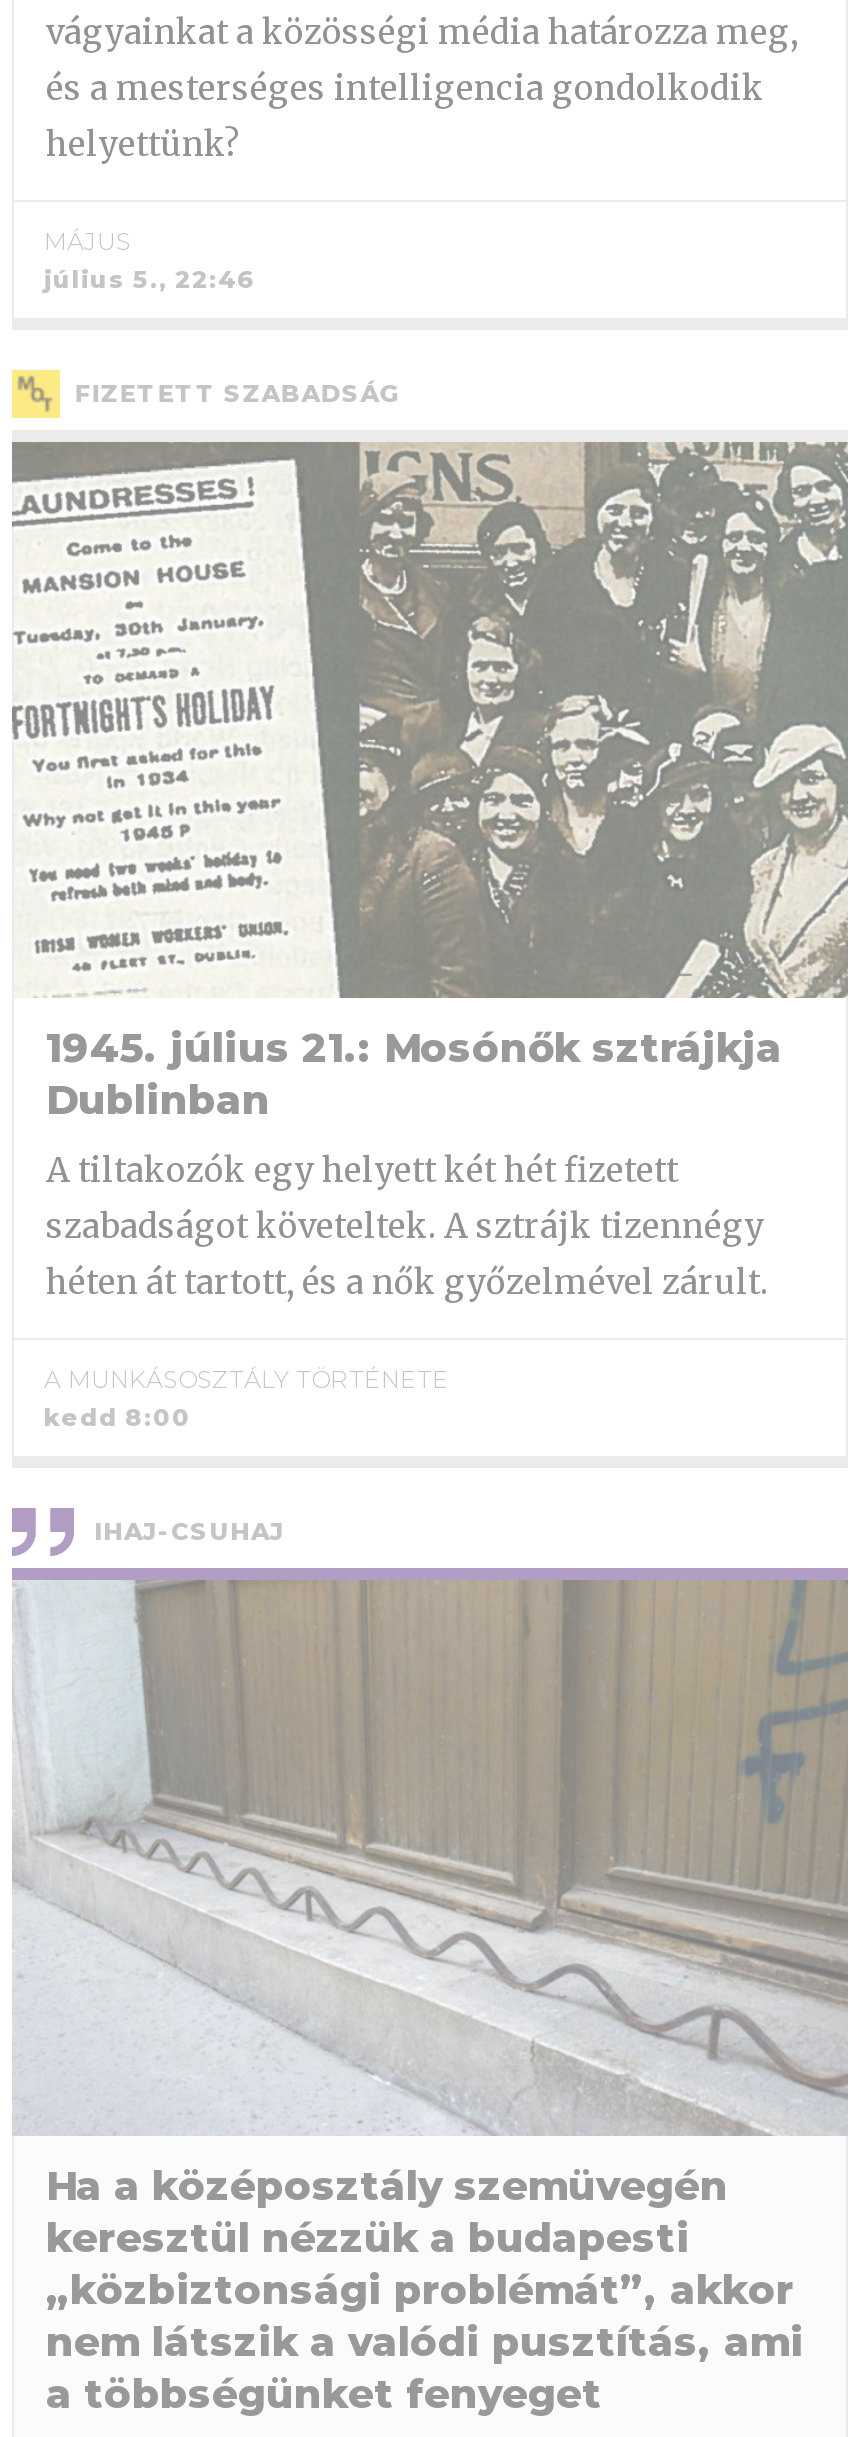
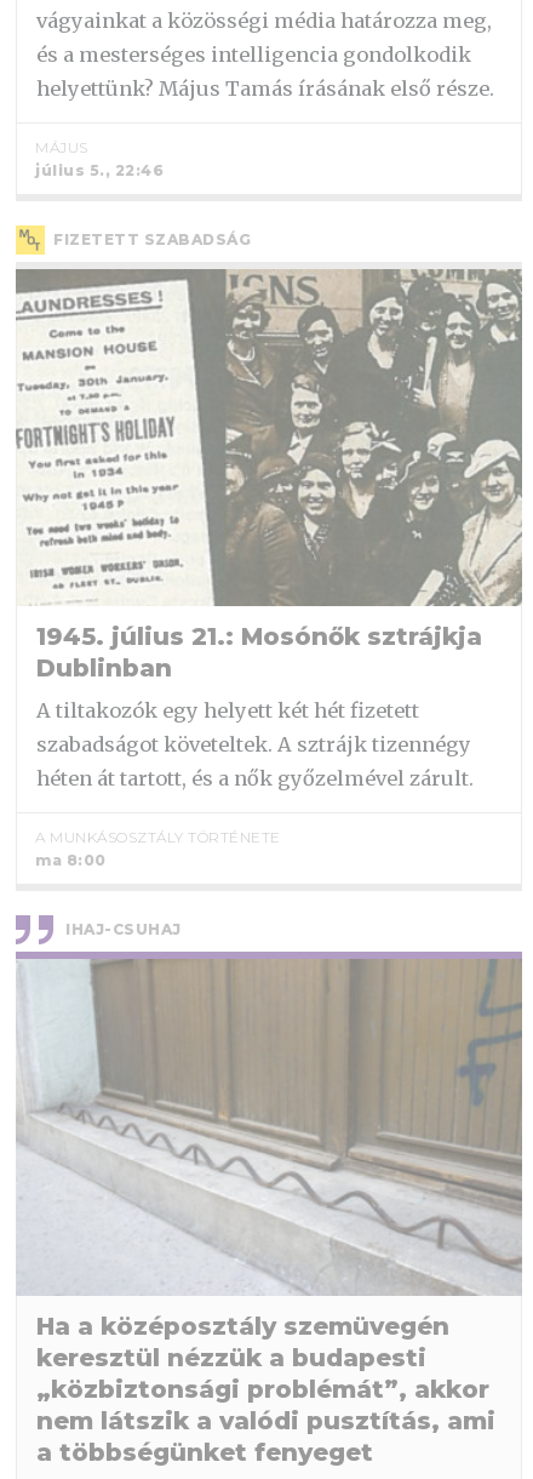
- helyettünk?
+ helyettünk? Május Tamás írásának első része.

- kedd 8:00
+ ma 8:00
